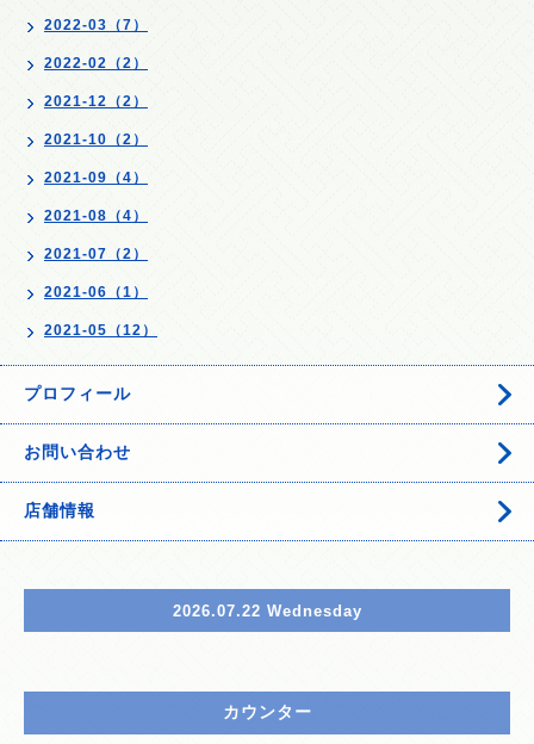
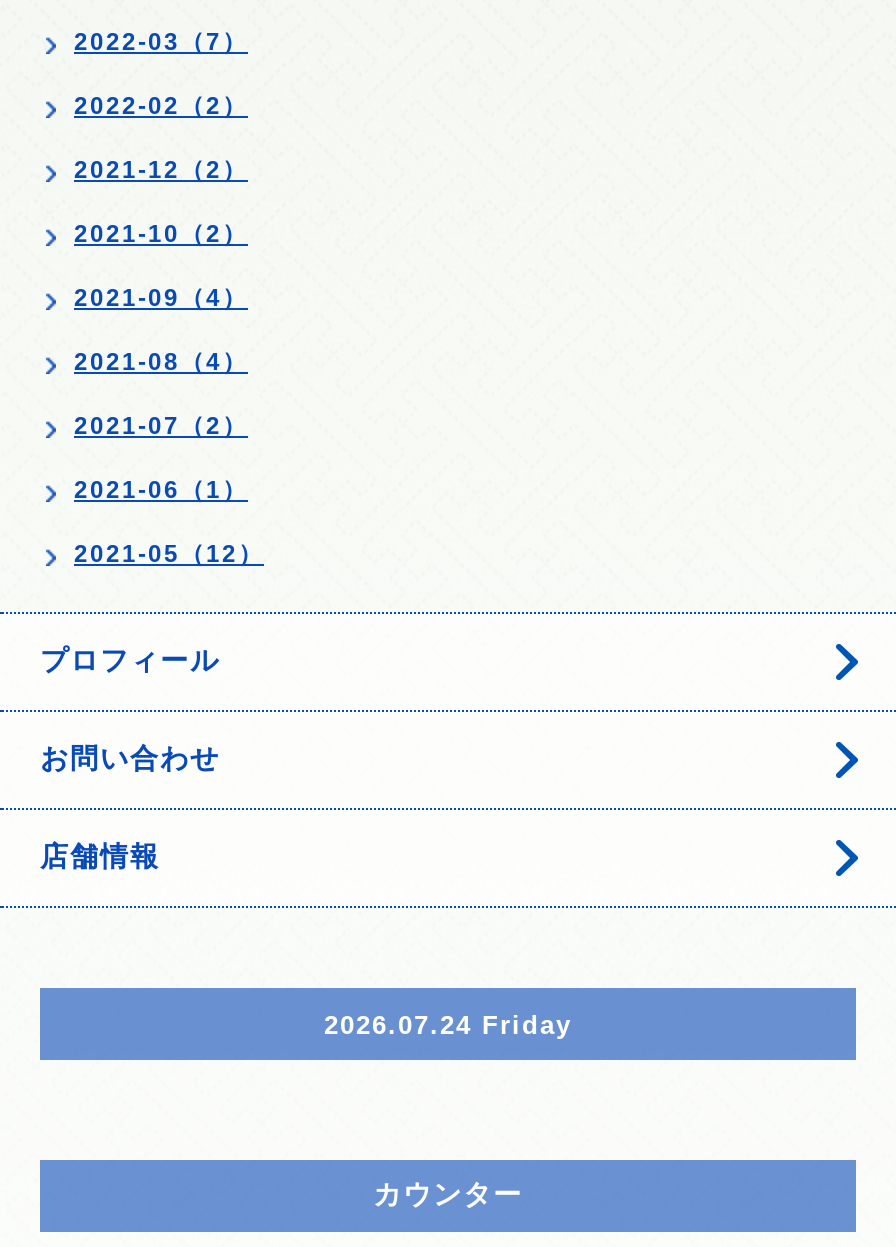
- 2026.07.22 Wednesday
+ 2026.07.24 Friday
